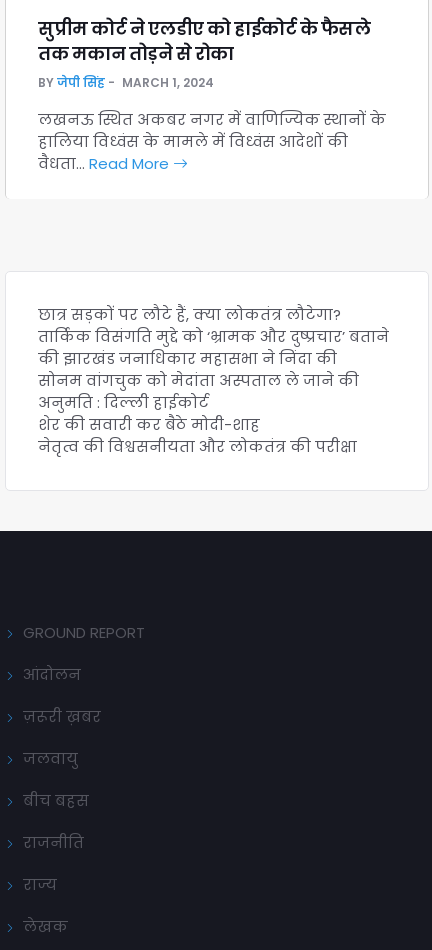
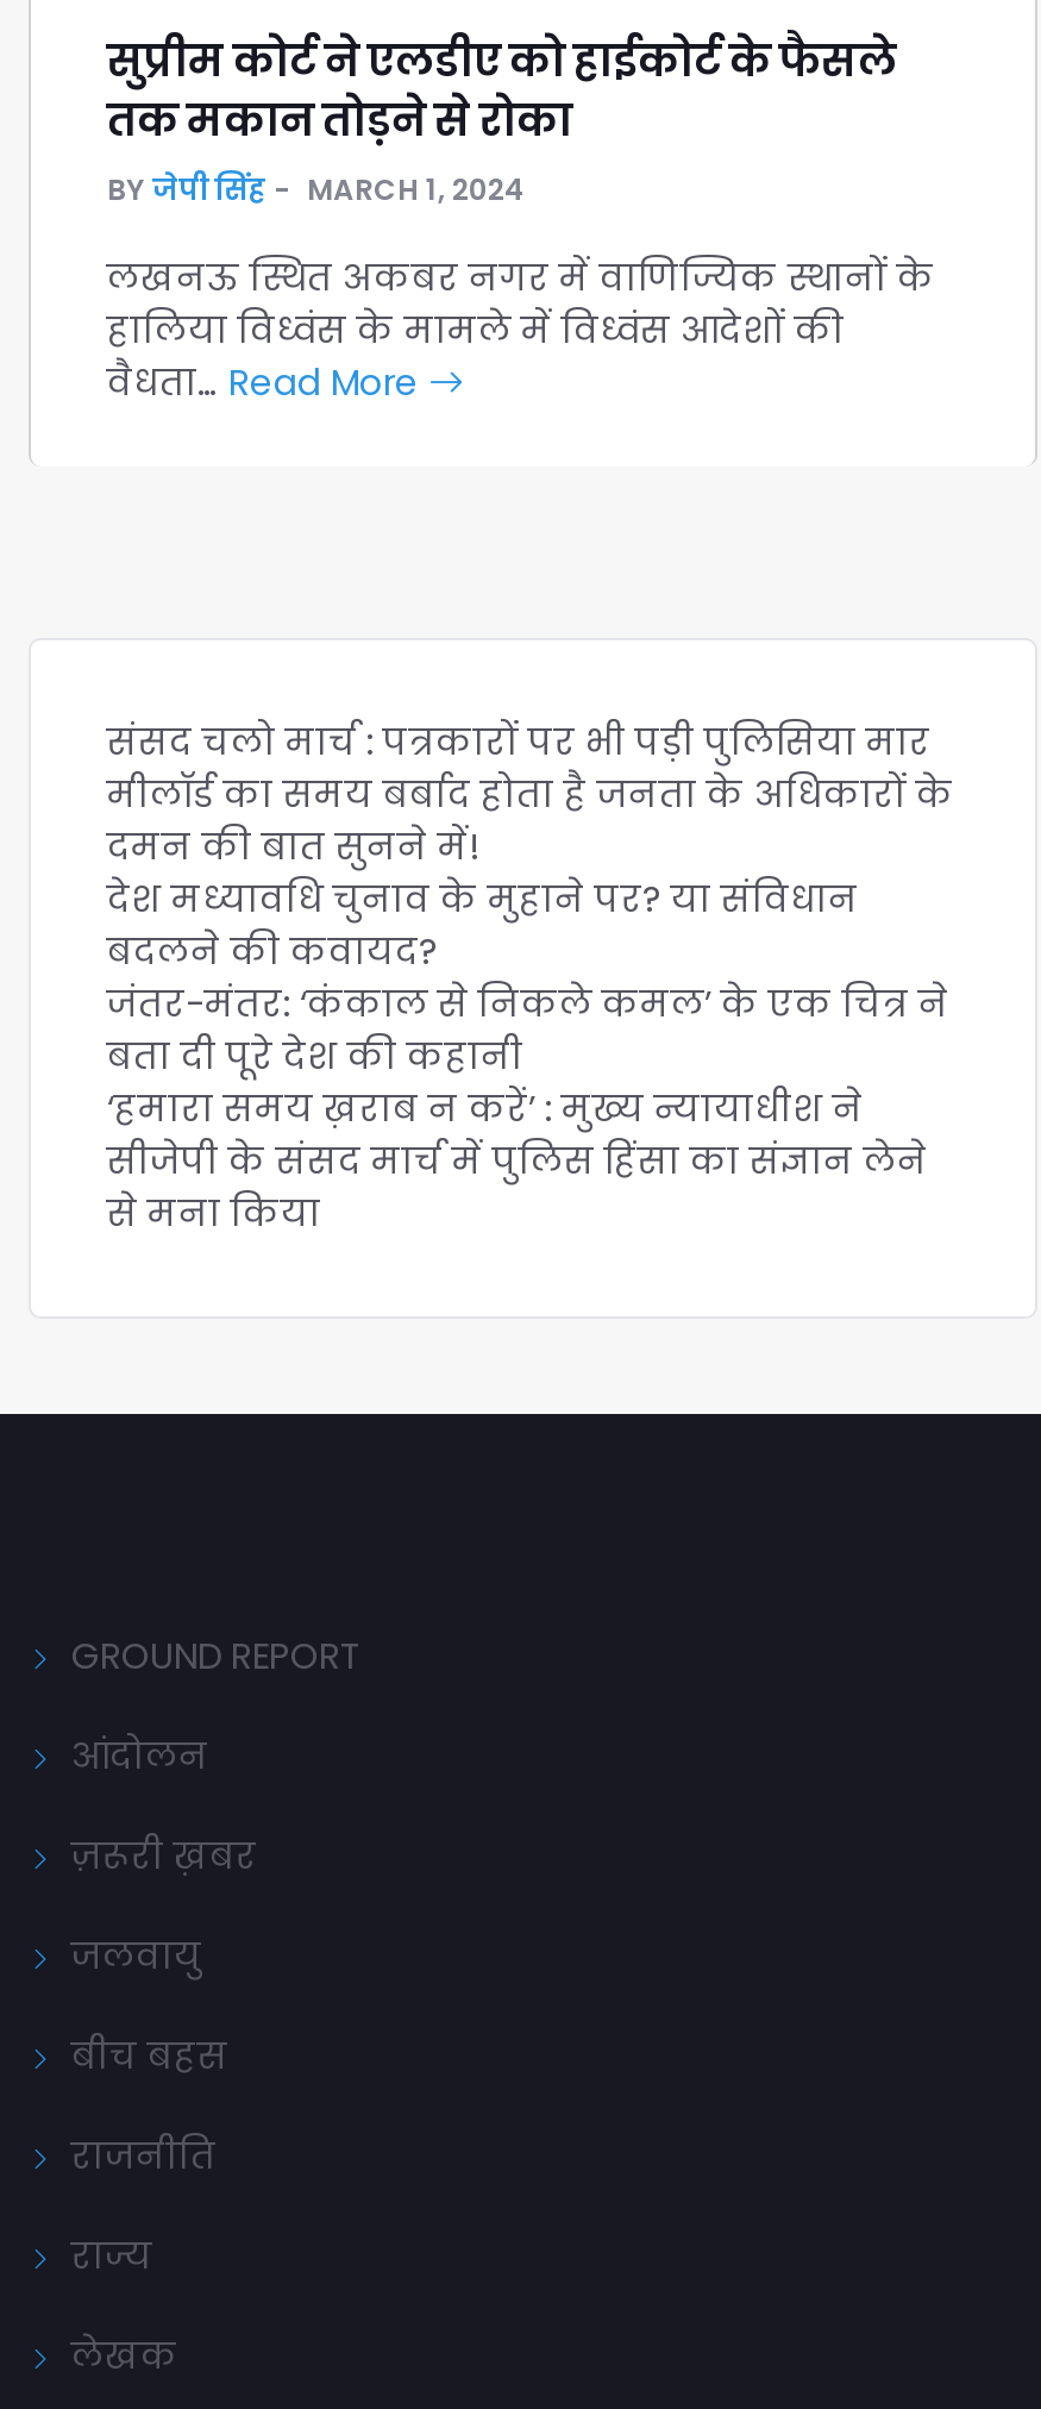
- छात्र सड़कों पर लौटे हैं, क्या लोकतंत्र लौटेगा?
- तार्किक विसंगति मुद्दे को ‘भ्रामक और दुष्प्रचार’ बताने
- की झारखंड जनाधिकार महासभा ने निंदा की
- सोनम वांगचुक को मेदांता अस्पताल ले जाने की
- अनुमति : दिल्ली हाईकोर्ट
- शेर की सवारी कर बैठे मोदी-शाह
- नेतृत्व की विश्वसनीयता और लोकतंत्र की परीक्षा
+ संसद चलो मार्च : पत्रकारों पर भी पड़ी पुलिसिया मार
+ मीलॉर्ड का समय बर्बाद होता है जनता के अधिकारों के
+ दमन की बात सुनने में!
+ देश मध्यावधि चुनाव के मुहाने पर? या संविधान
+ बदलने की कवायद?
+ जंतर-मंतर: ‘कंकाल से निकले कमल’ के एक चित्र ने
+ बता दी पूरे देश की कहानी
+ ‘हमारा समय ख़राब न करें’ : मुख्य न्यायाधीश ने
+ सीजेपी के संसद मार्च में पुलिस हिंसा का संज्ञान लेने
+ से मना किया
